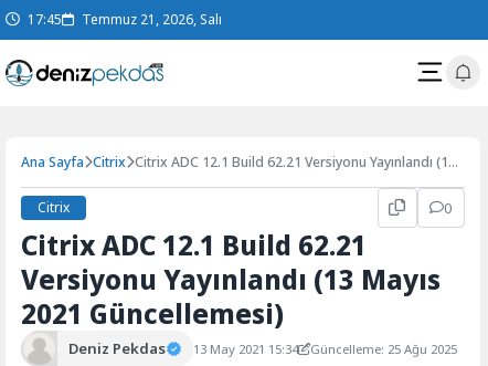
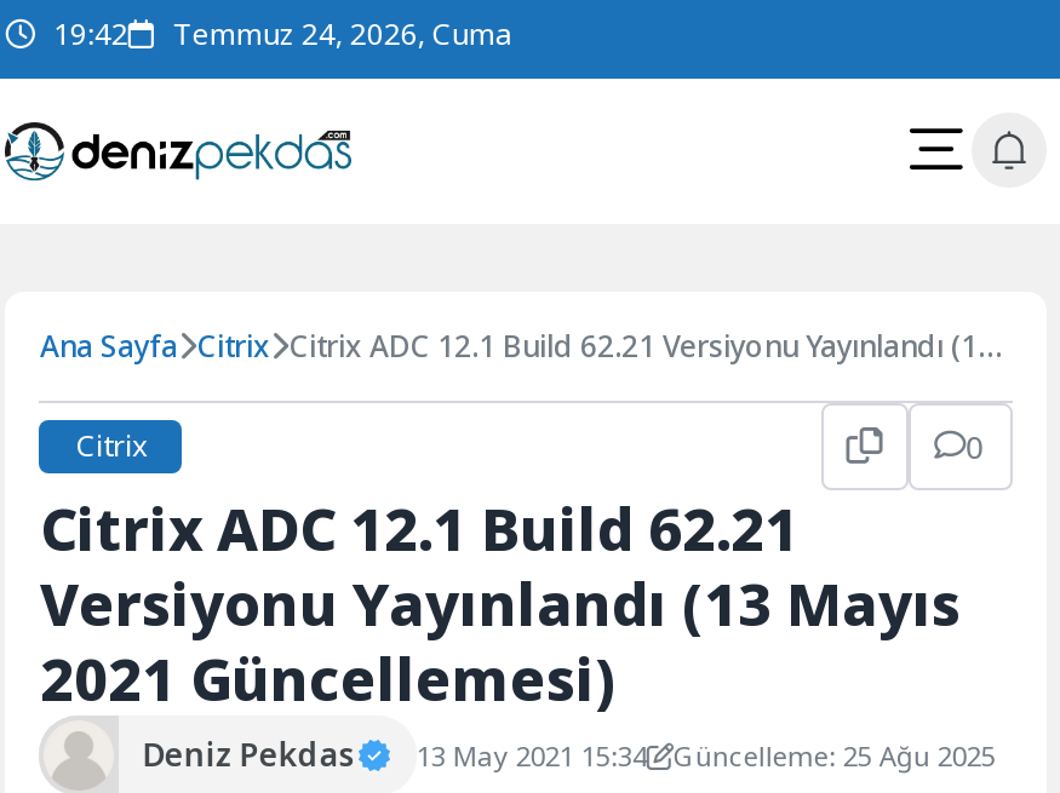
- 17:45
+ 19:42

- Temmuz 21, 2026, Salı
+ Temmuz 24, 2026, Cuma
